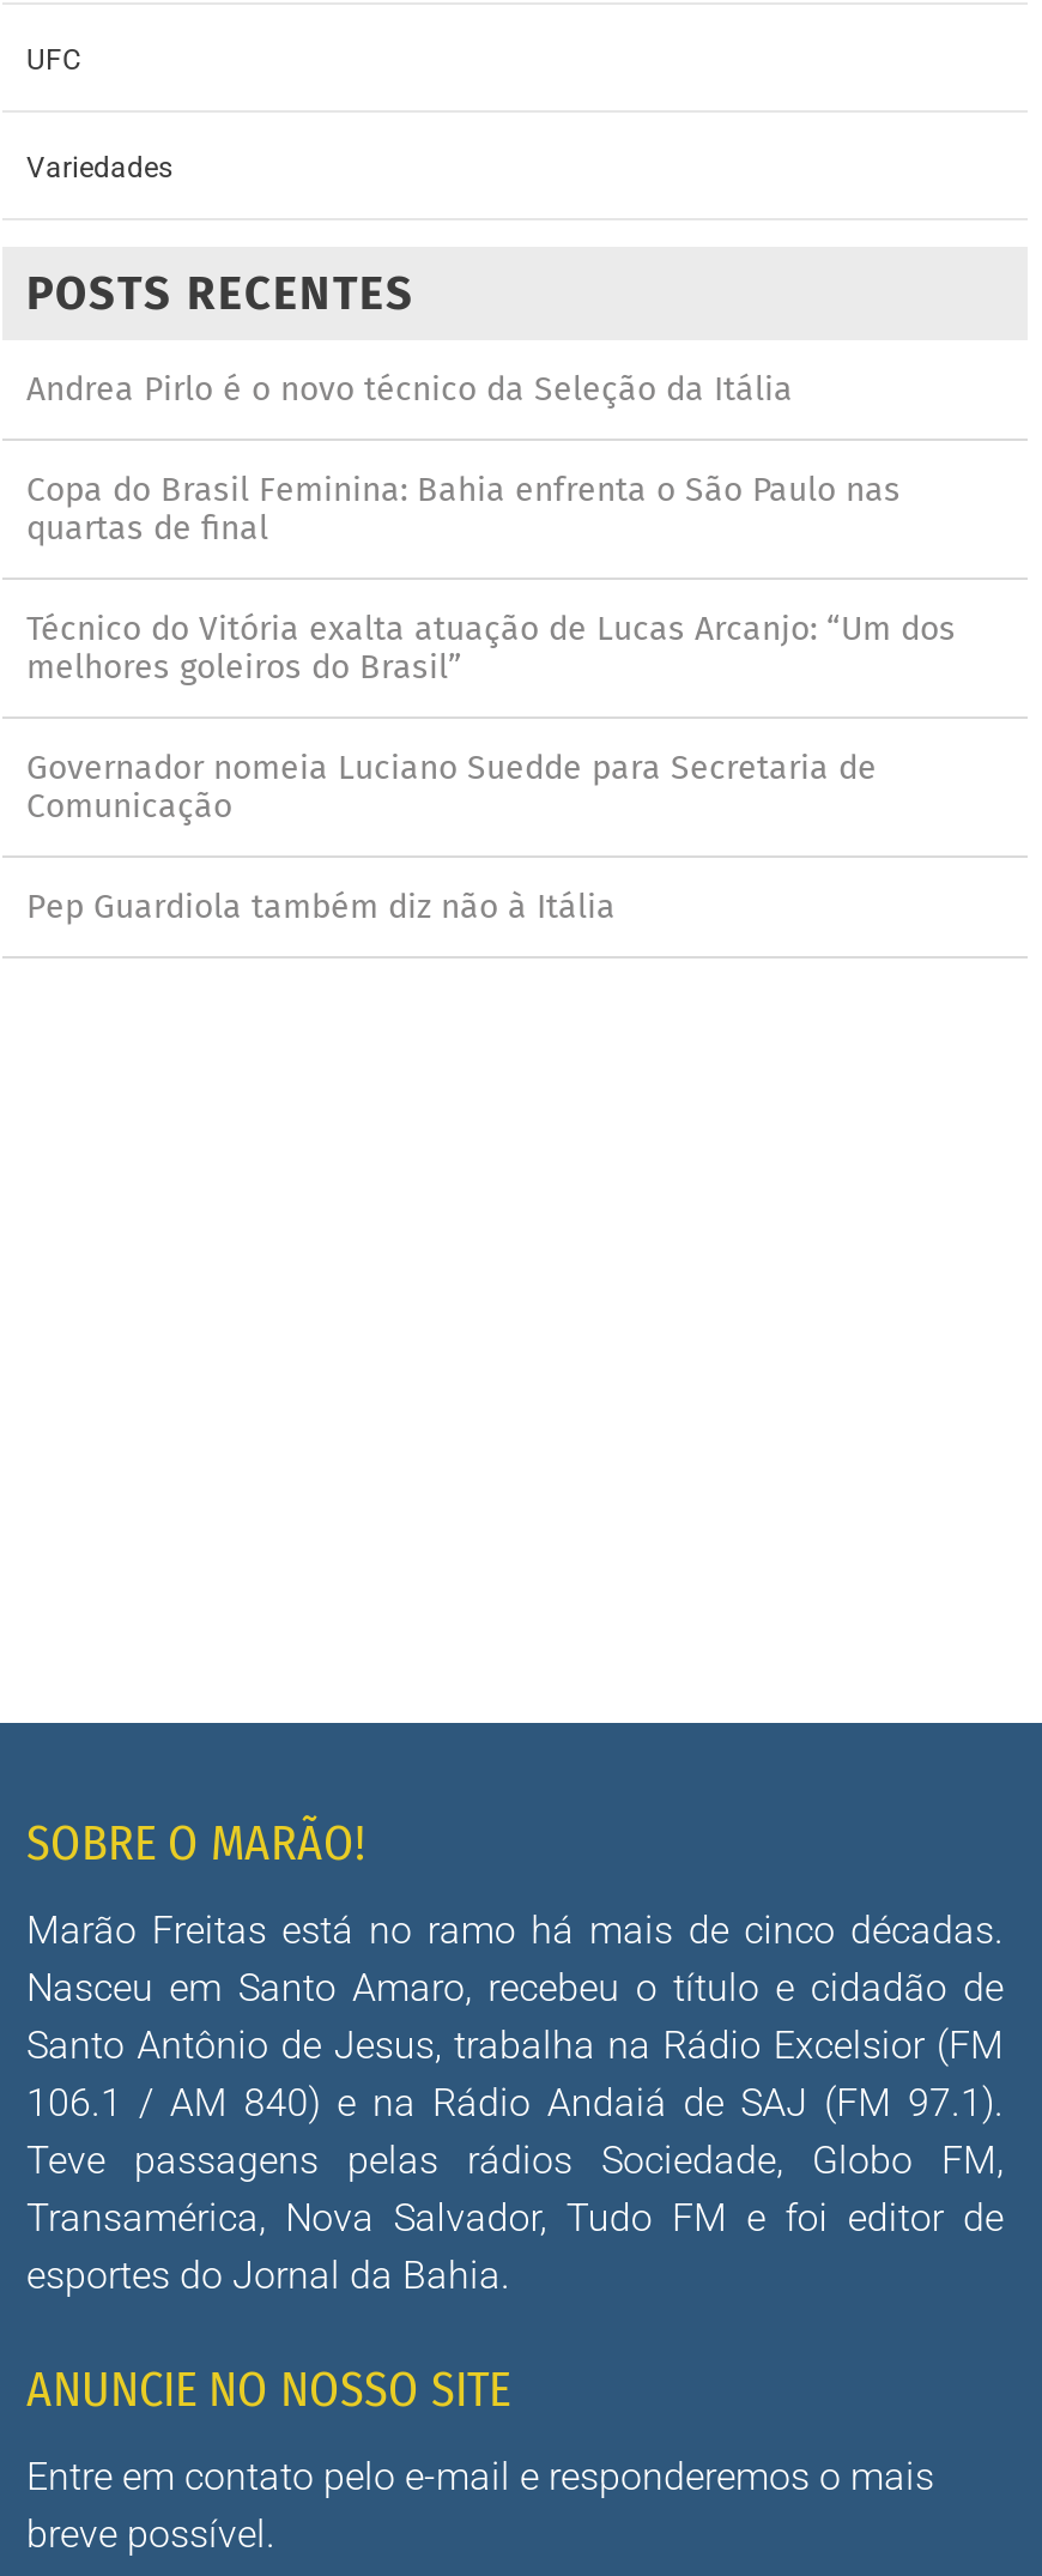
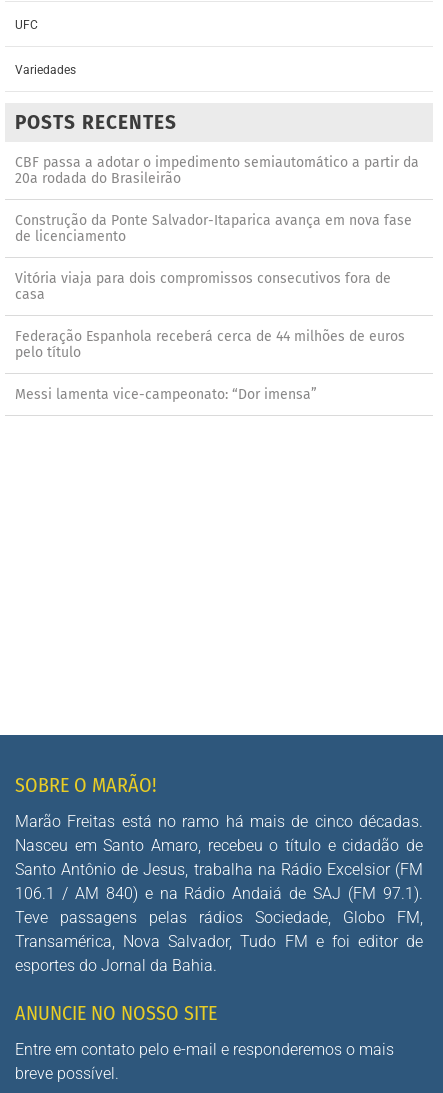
- Andrea Pirlo é o novo técnico da Seleção da Itália
+ CBF passa a adotar o impedimento semiautomático a partir da
+ 20a rodada do Brasileirão

- Copa do Brasil Feminina: Bahia enfrenta o São Paulo nas
- quartas de final
+ Construção da Ponte Salvador-Itaparica avança em nova fase
+ de licenciamento

- Técnico do Vitória exalta atuação de Lucas Arcanjo: “Um dos
- melhores goleiros do Brasil”
+ Vitória viaja para dois compromissos consecutivos fora de
+ casa

- Governador nomeia Luciano Suedde para Secretaria de
- Comunicação
+ Federação Espanhola receberá cerca de 44 milhões de euros
+ pelo título

- Pep Guardiola também diz não à Itália
+ Messi lamenta vice-campeonato: “Dor imensa”
